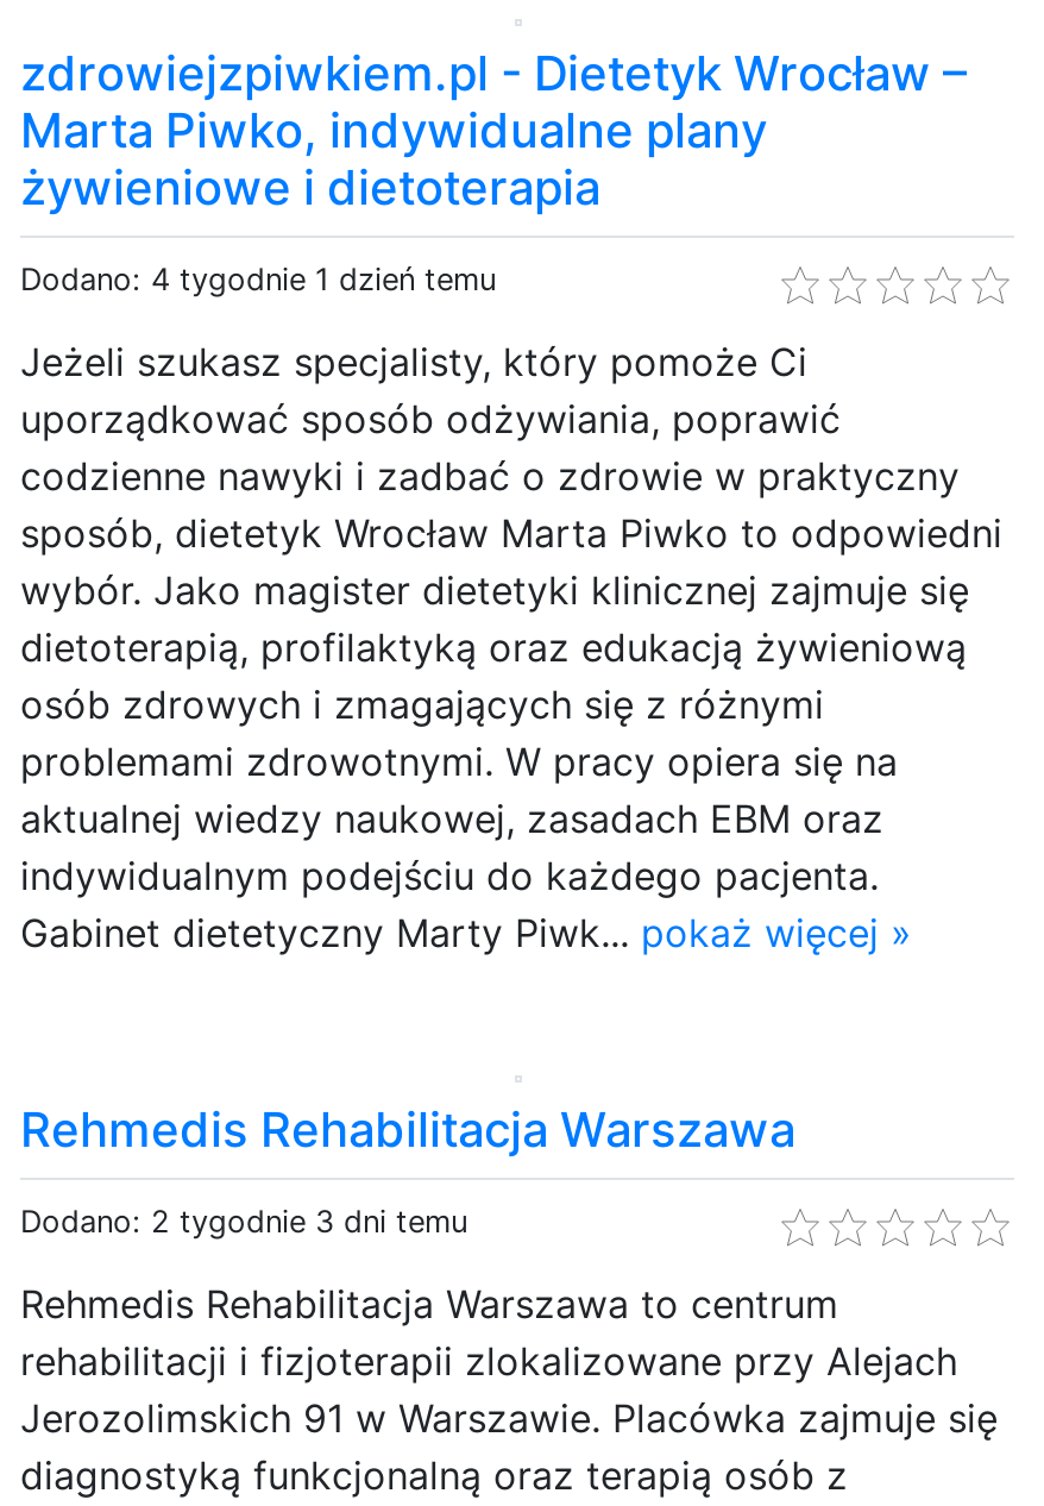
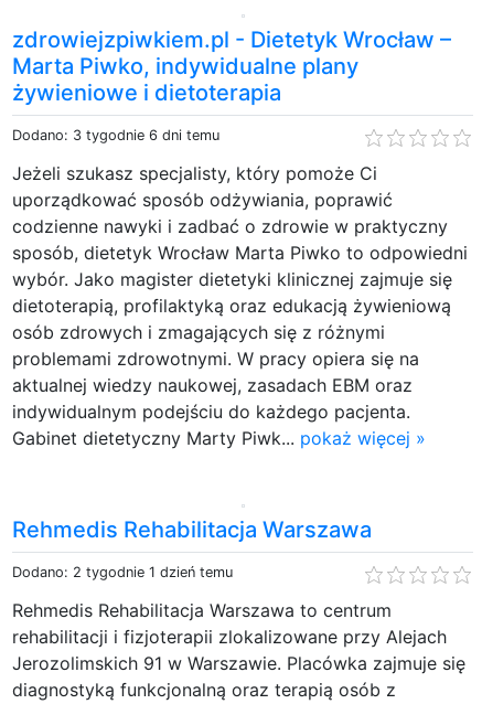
- Dodano: 4 tygodnie 1 dzień temu
+ Dodano: 3 tygodnie 6 dni temu

- Dodano: 2 tygodnie 3 dni temu
+ Dodano: 2 tygodnie 1 dzień temu
